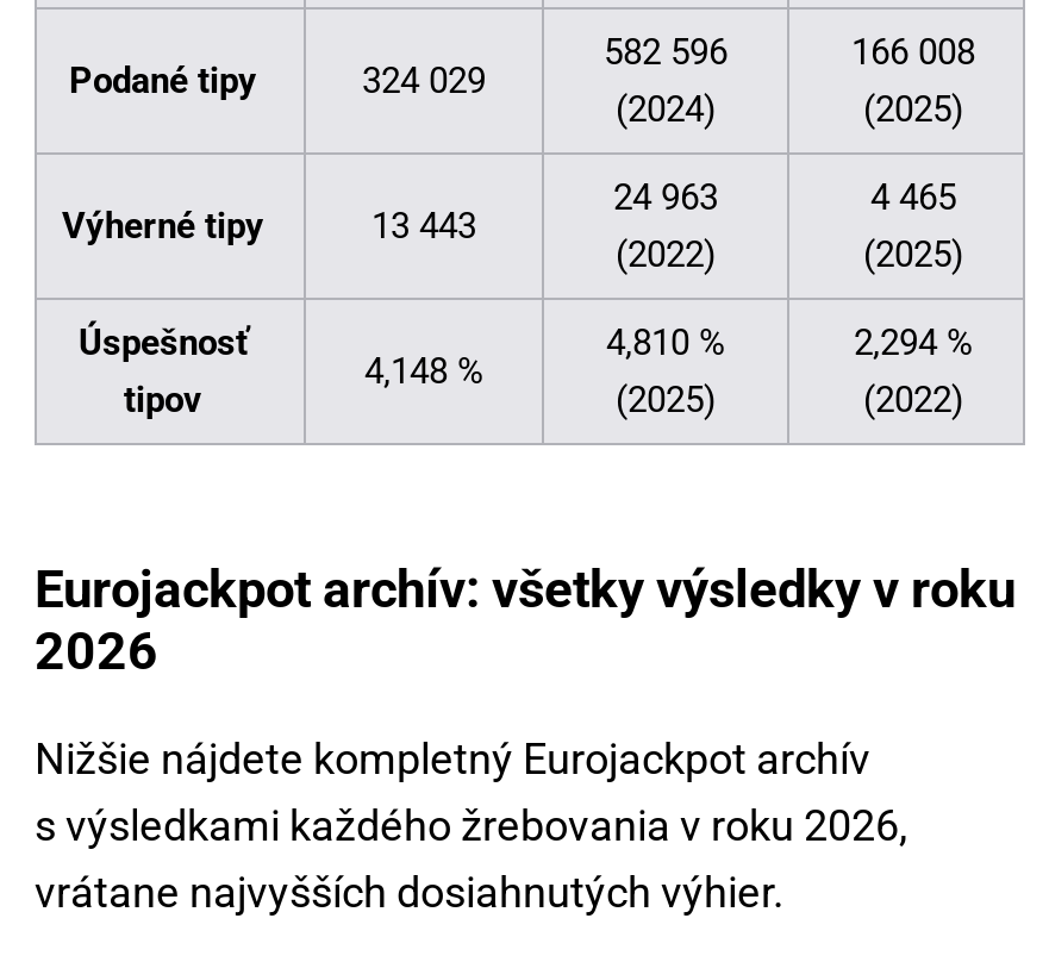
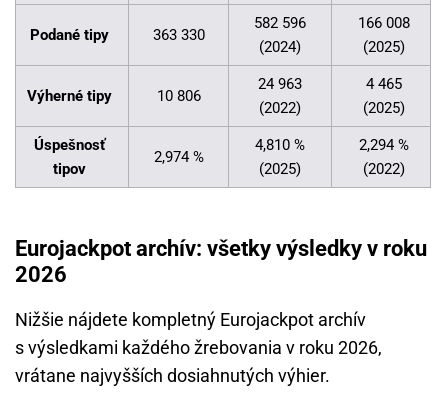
- 324 029
+ 363 330

- 13 443
+ 10 806

- 4,148 %
+ 2,974 %
